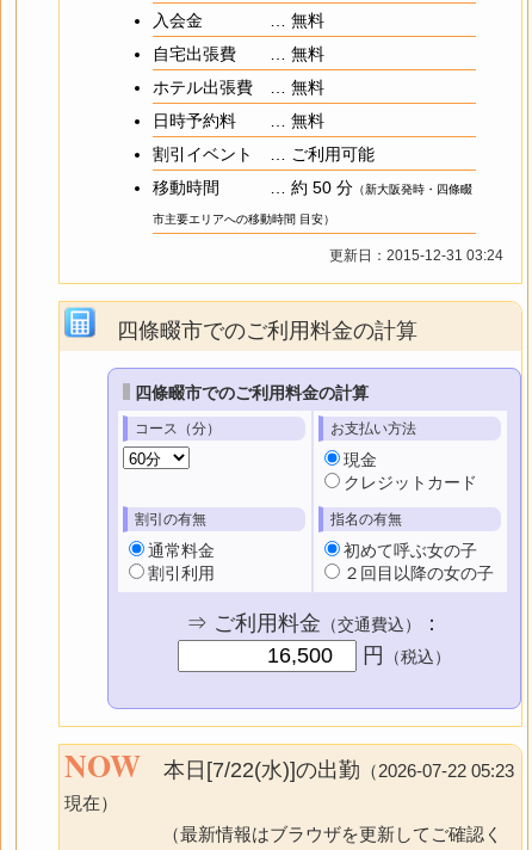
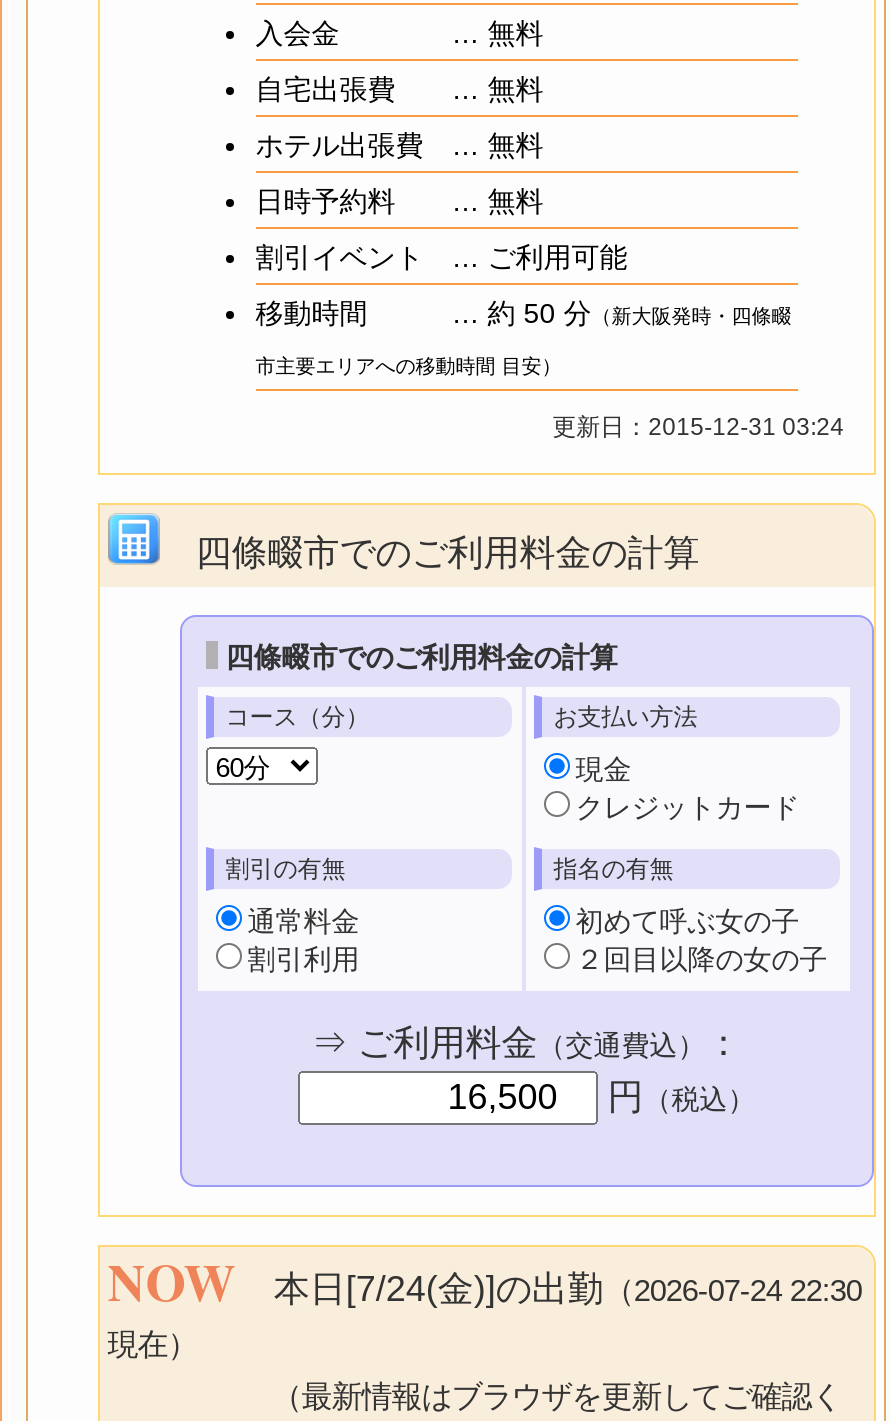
- 本日[7/22(水)]の出勤（2026-07-22 05:23
+ 本日[7/24(金)]の出勤（2026-07-24 22:30
